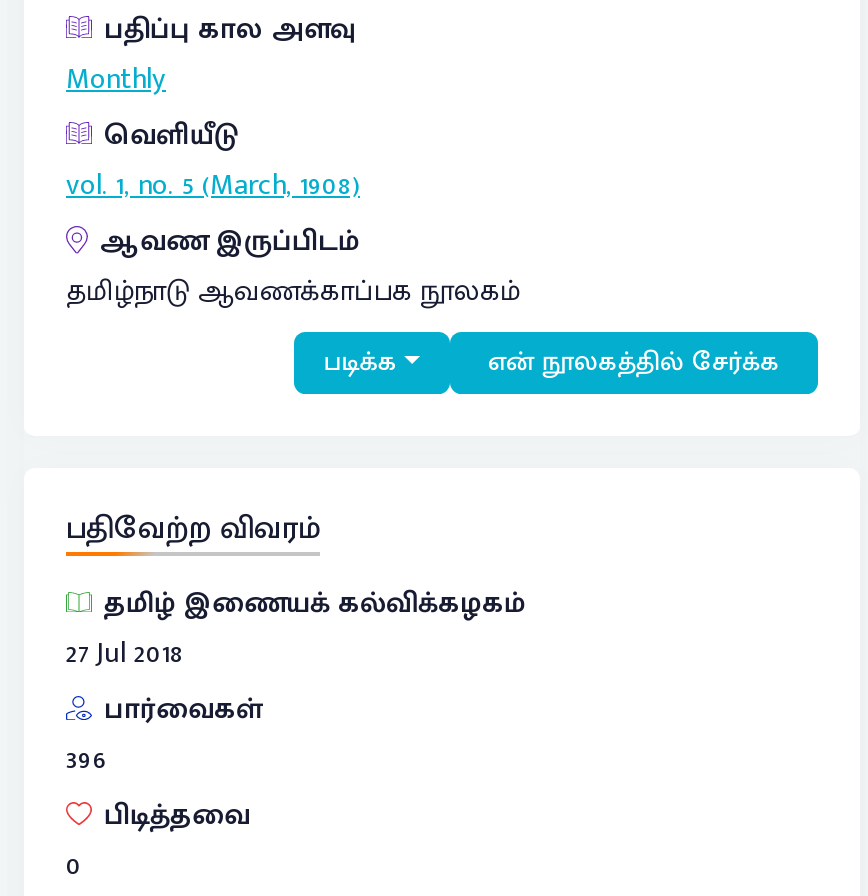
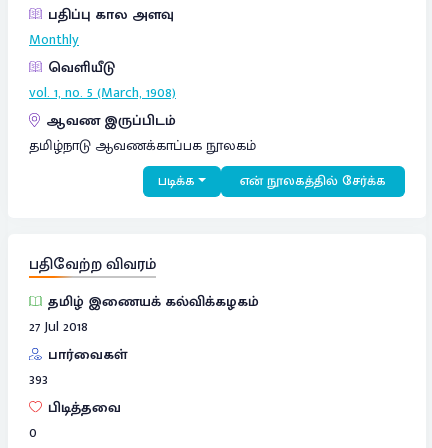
- 396
+ 393
